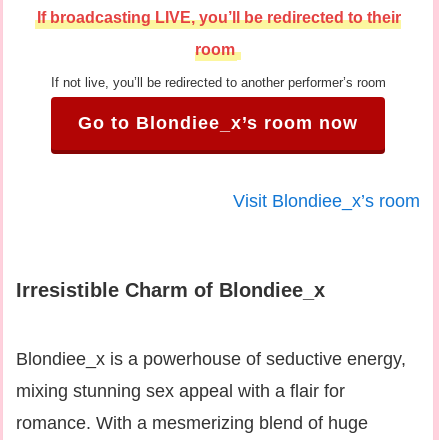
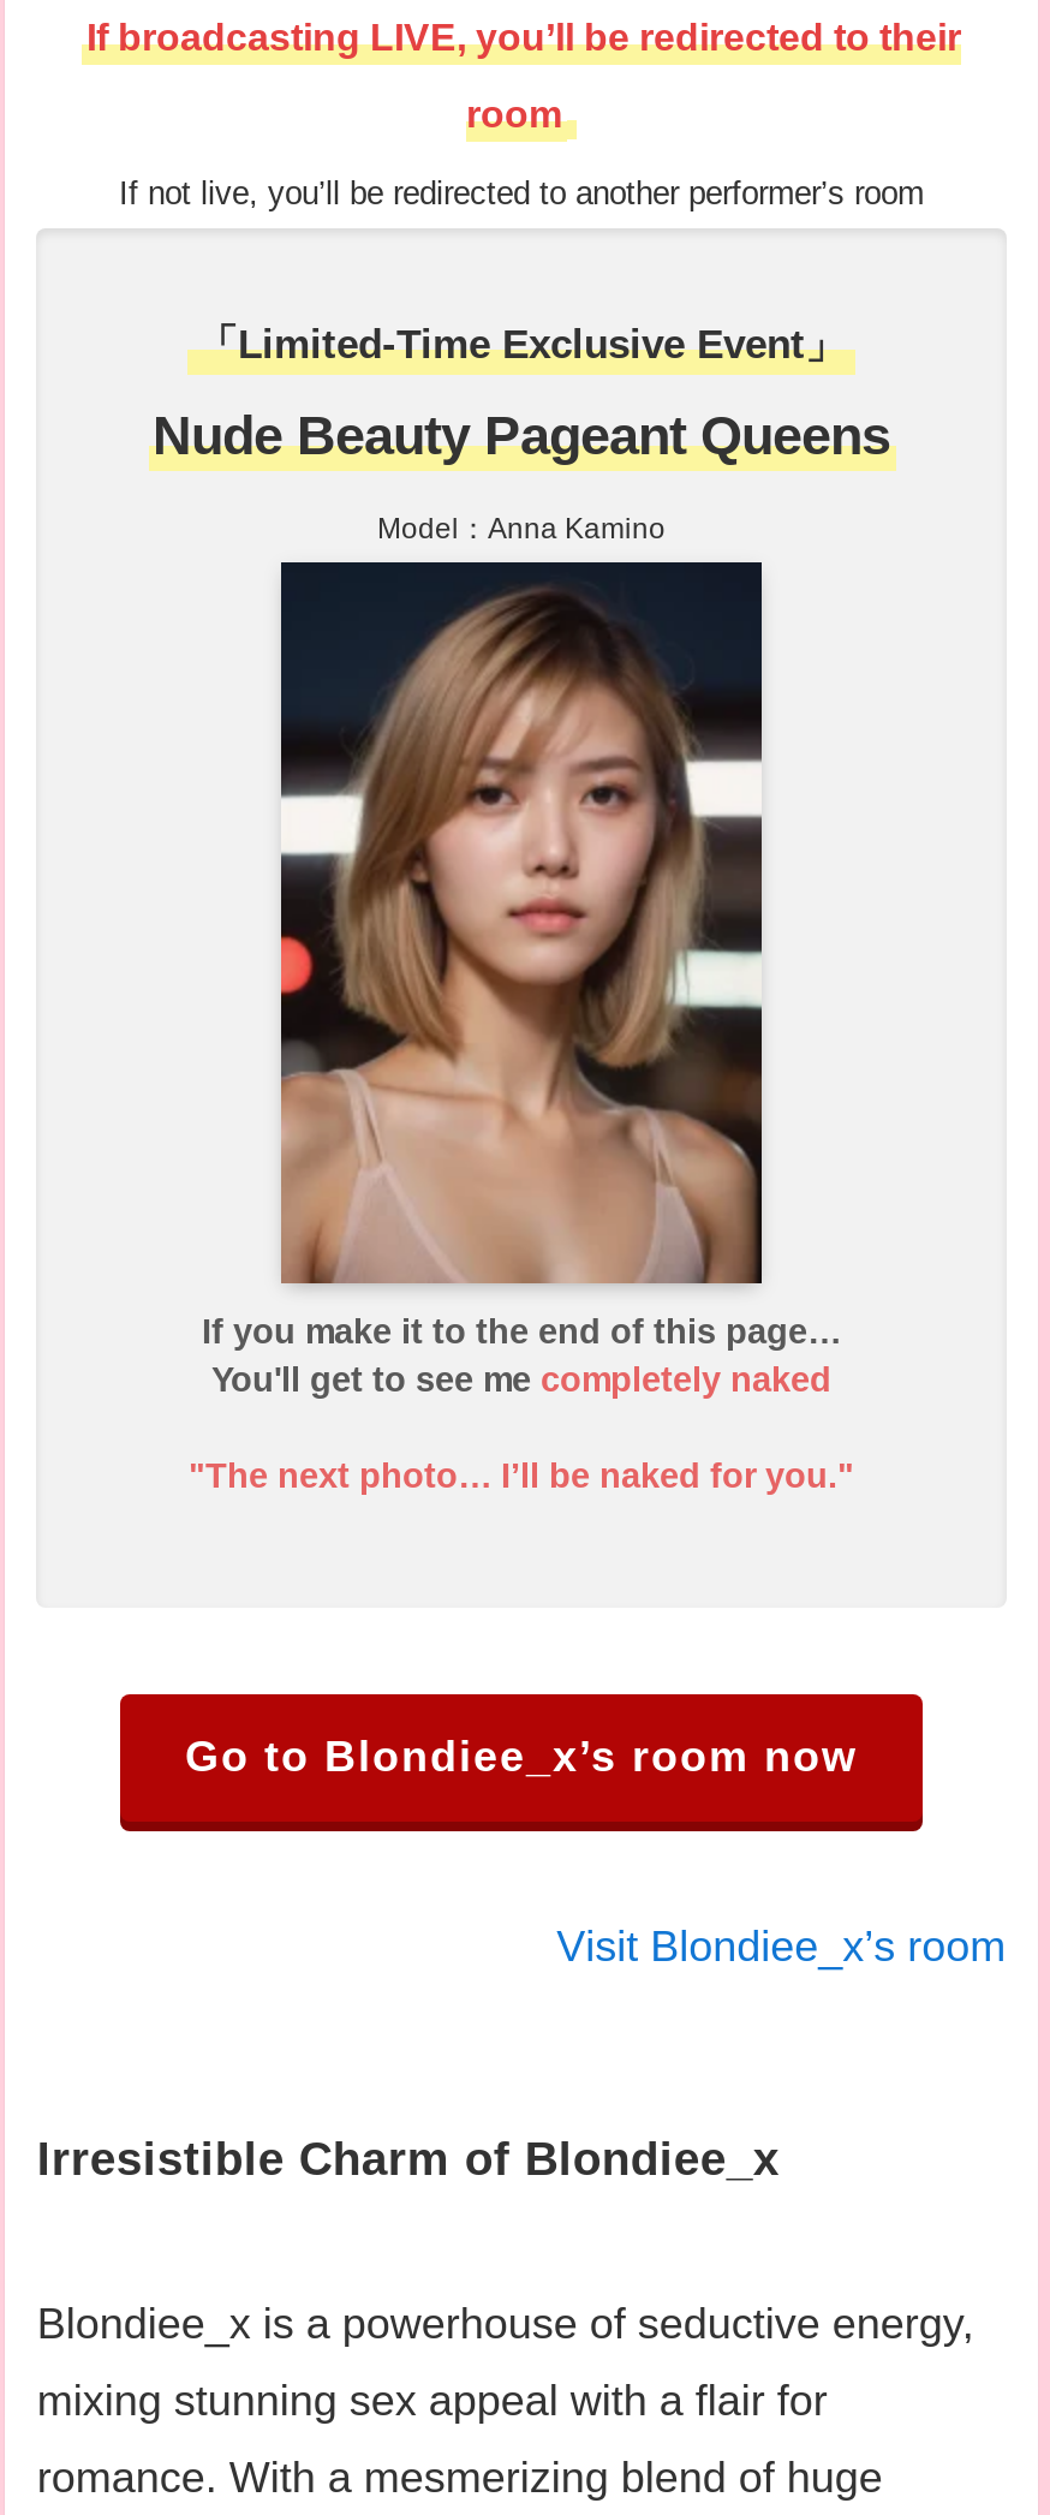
+ 「Limited-Time Exclusive Event」
+ Nude Beauty Pageant Queens
+ Model：Anna Kamino

+ [image]
+ If you make it to the end of this page…
+ You'll get to see me completely naked
+ "The next photo… I’ll be naked for you."
